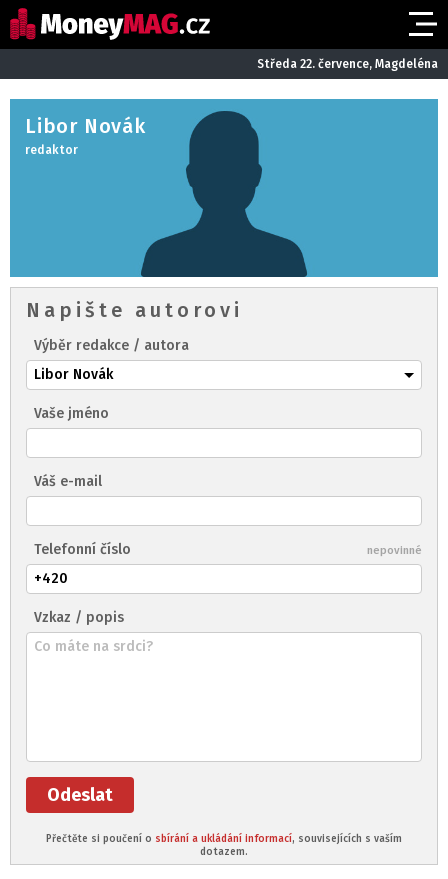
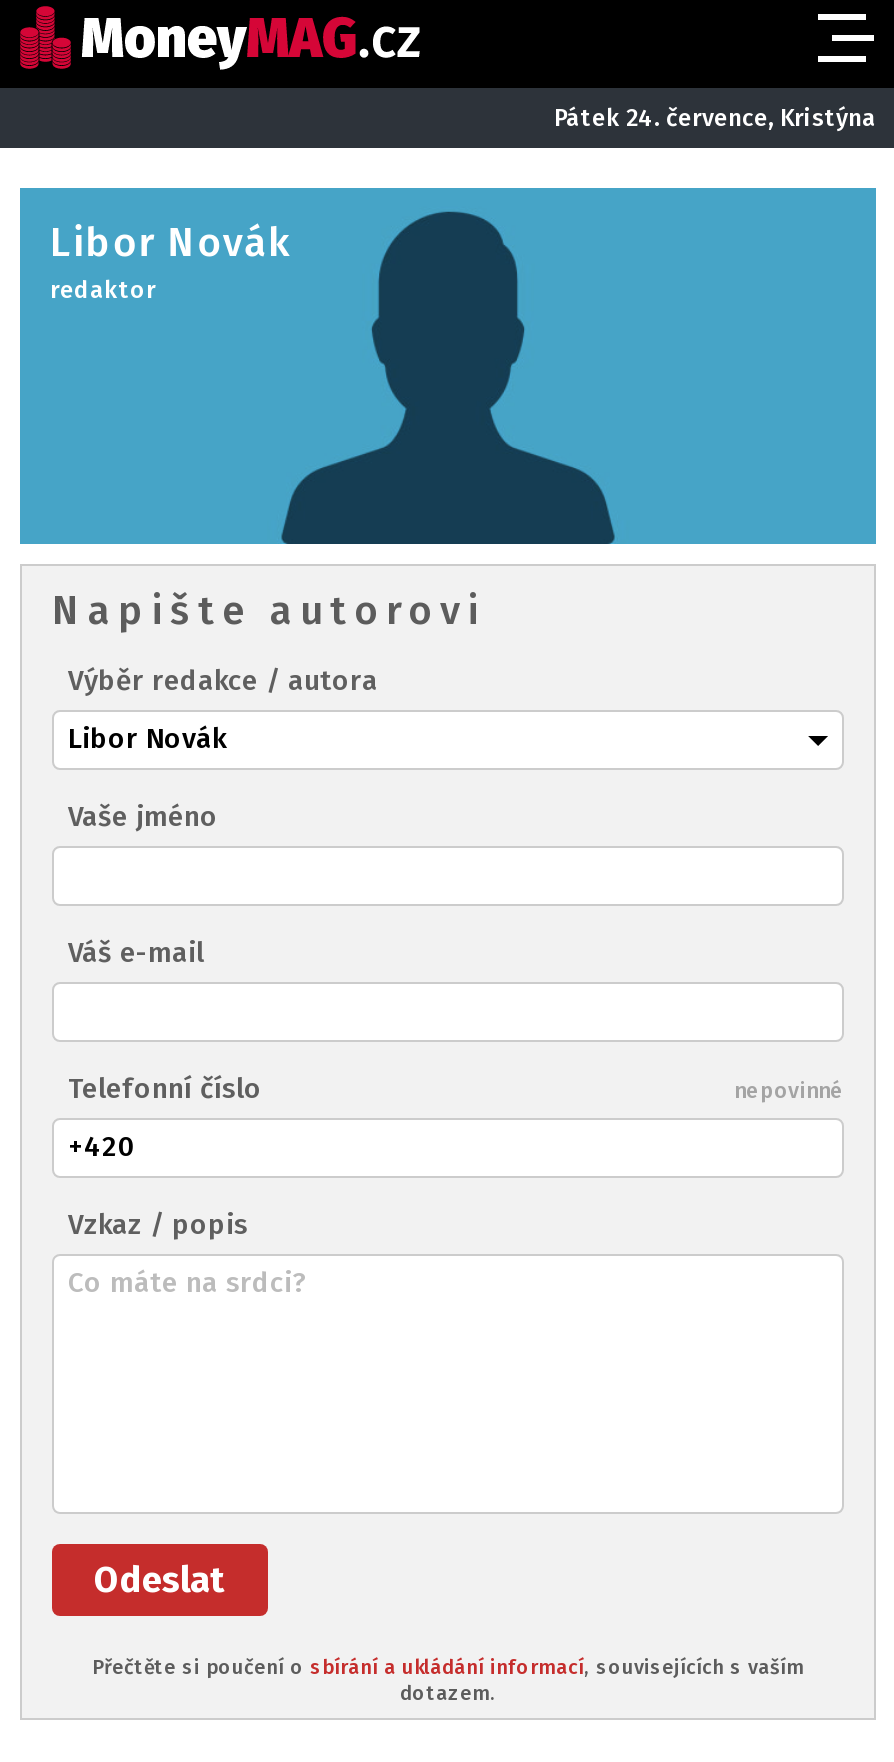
- Středa 22. července, Magdeléna
+ Pátek 24. července, Kristýna
